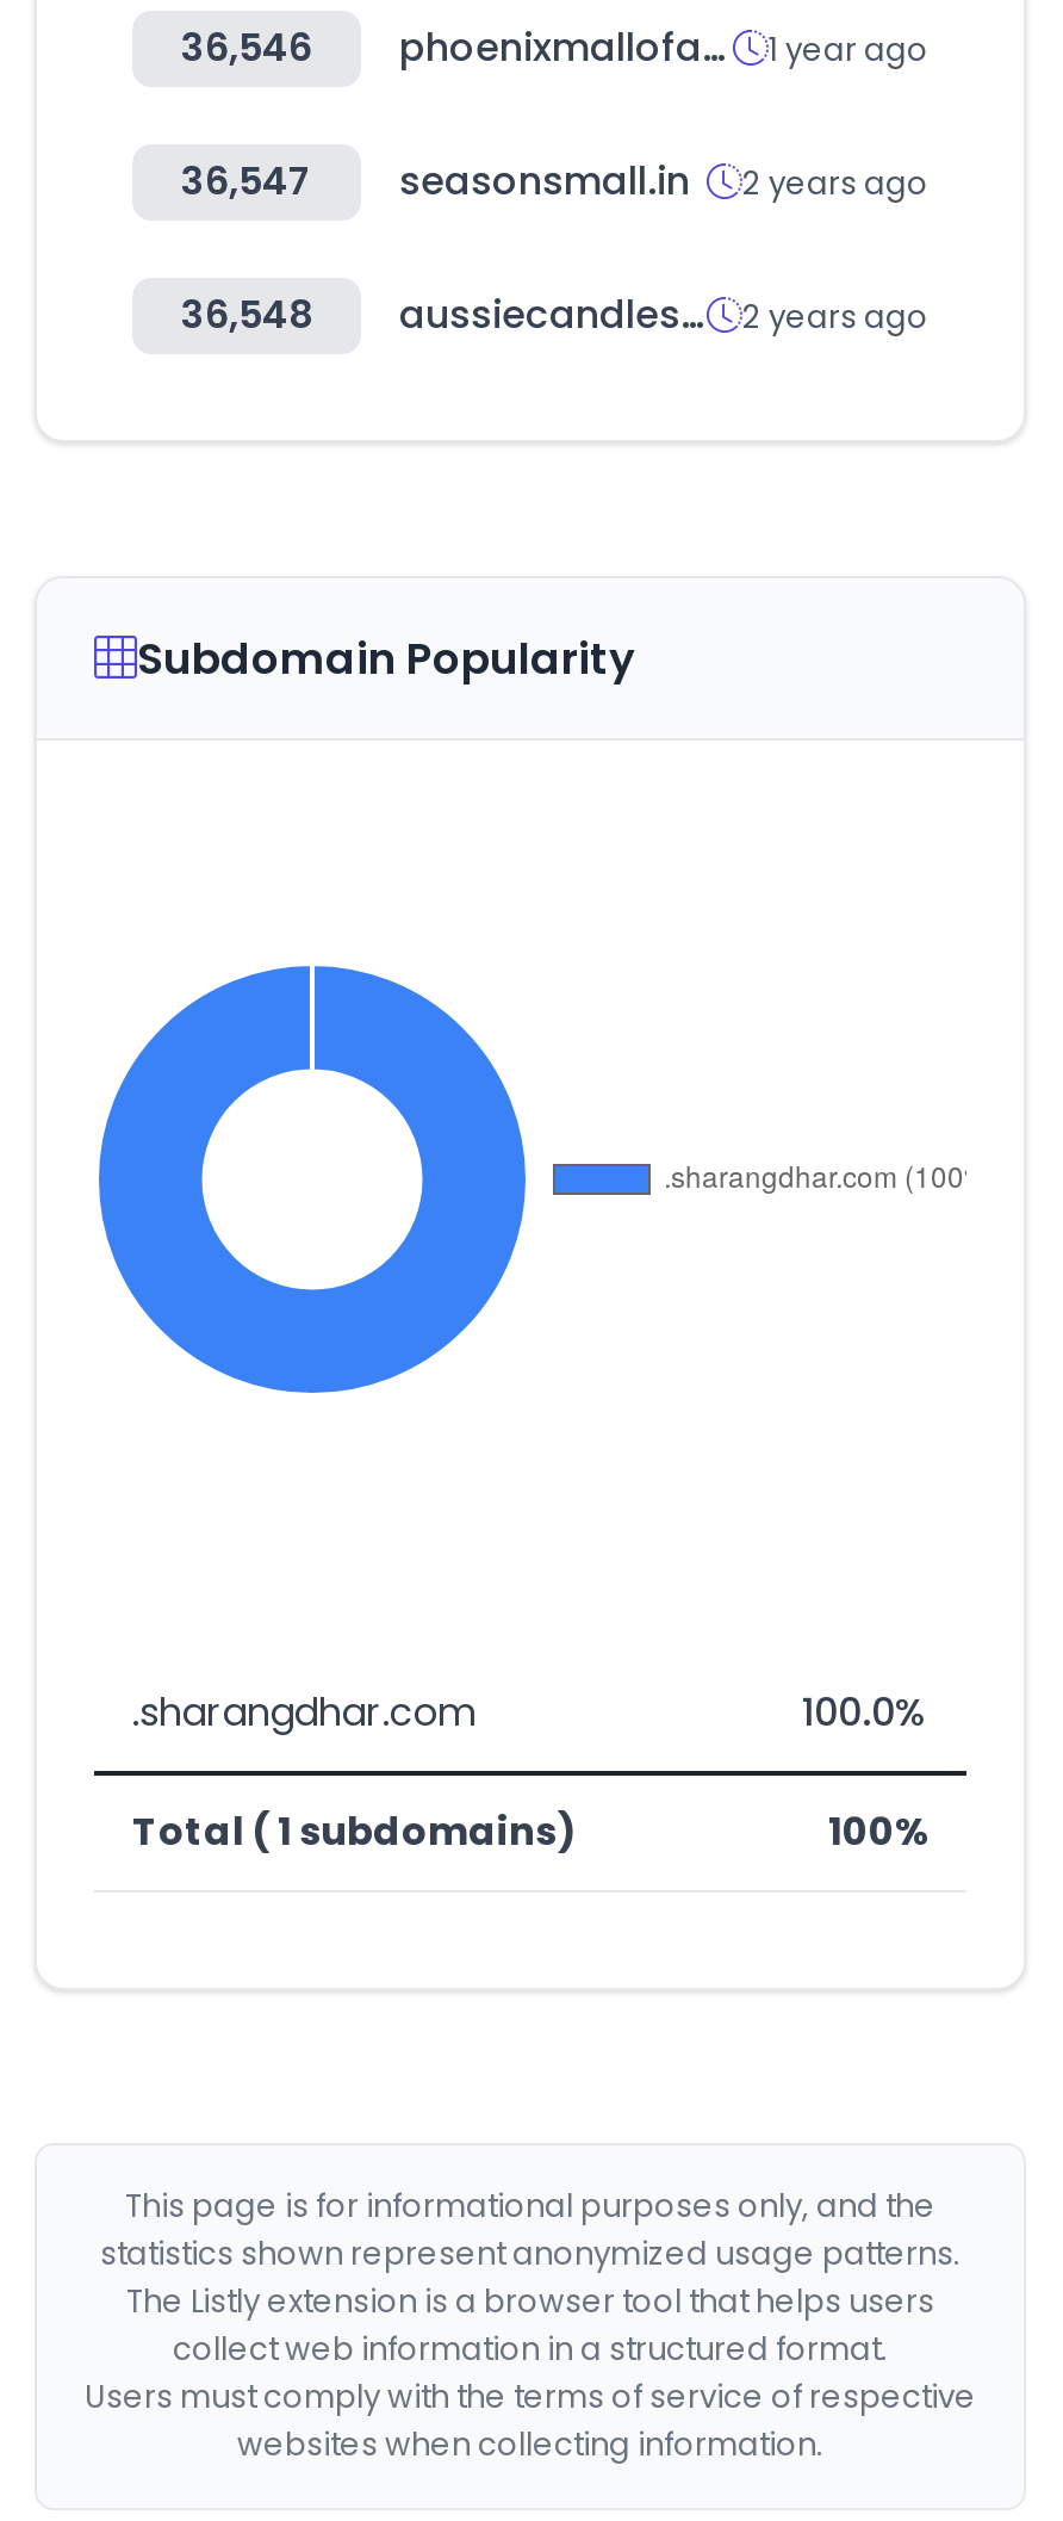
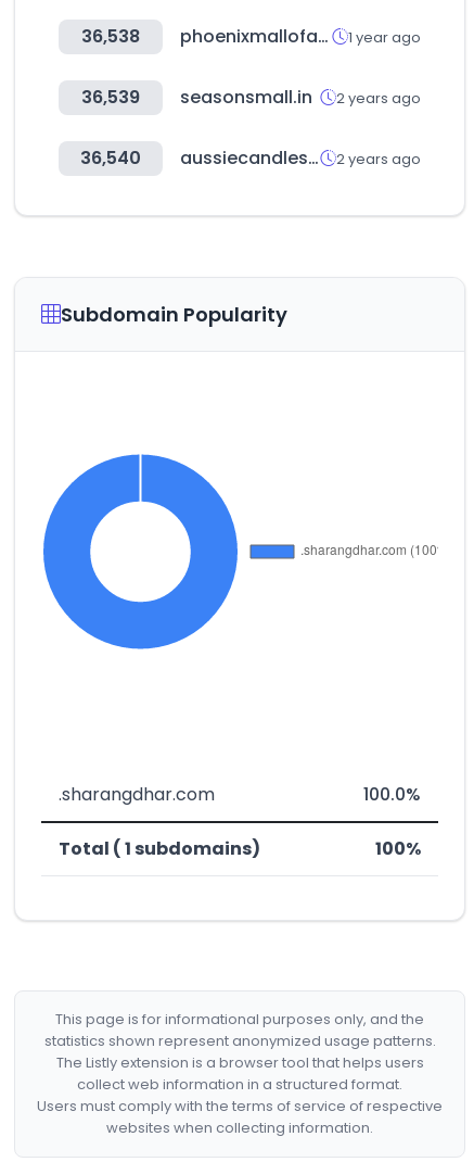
- 36,546
+ 36,538

- 36,547 seasonsmall.in 2 years ago
+ 36,539 seasonsmall.in 2 years ago

- 36,548
+ 36,540
